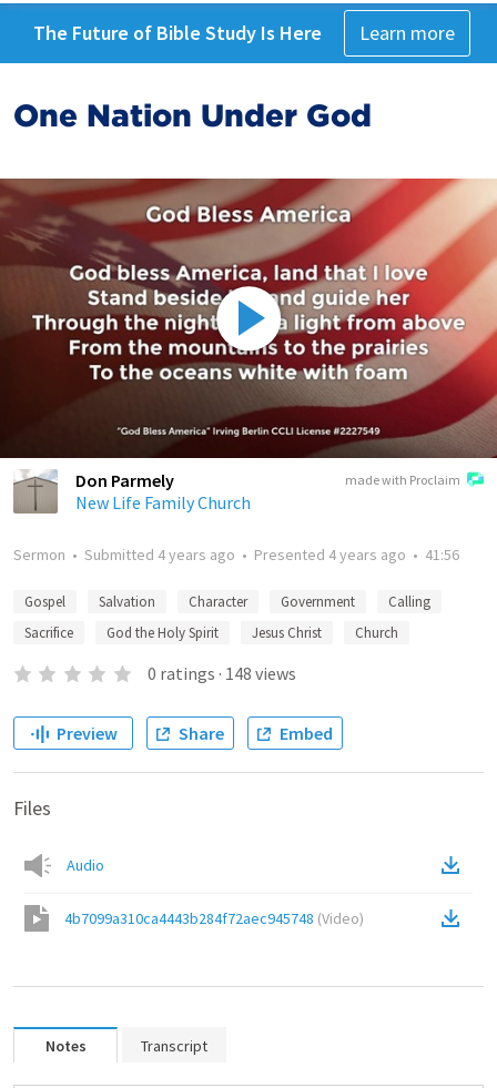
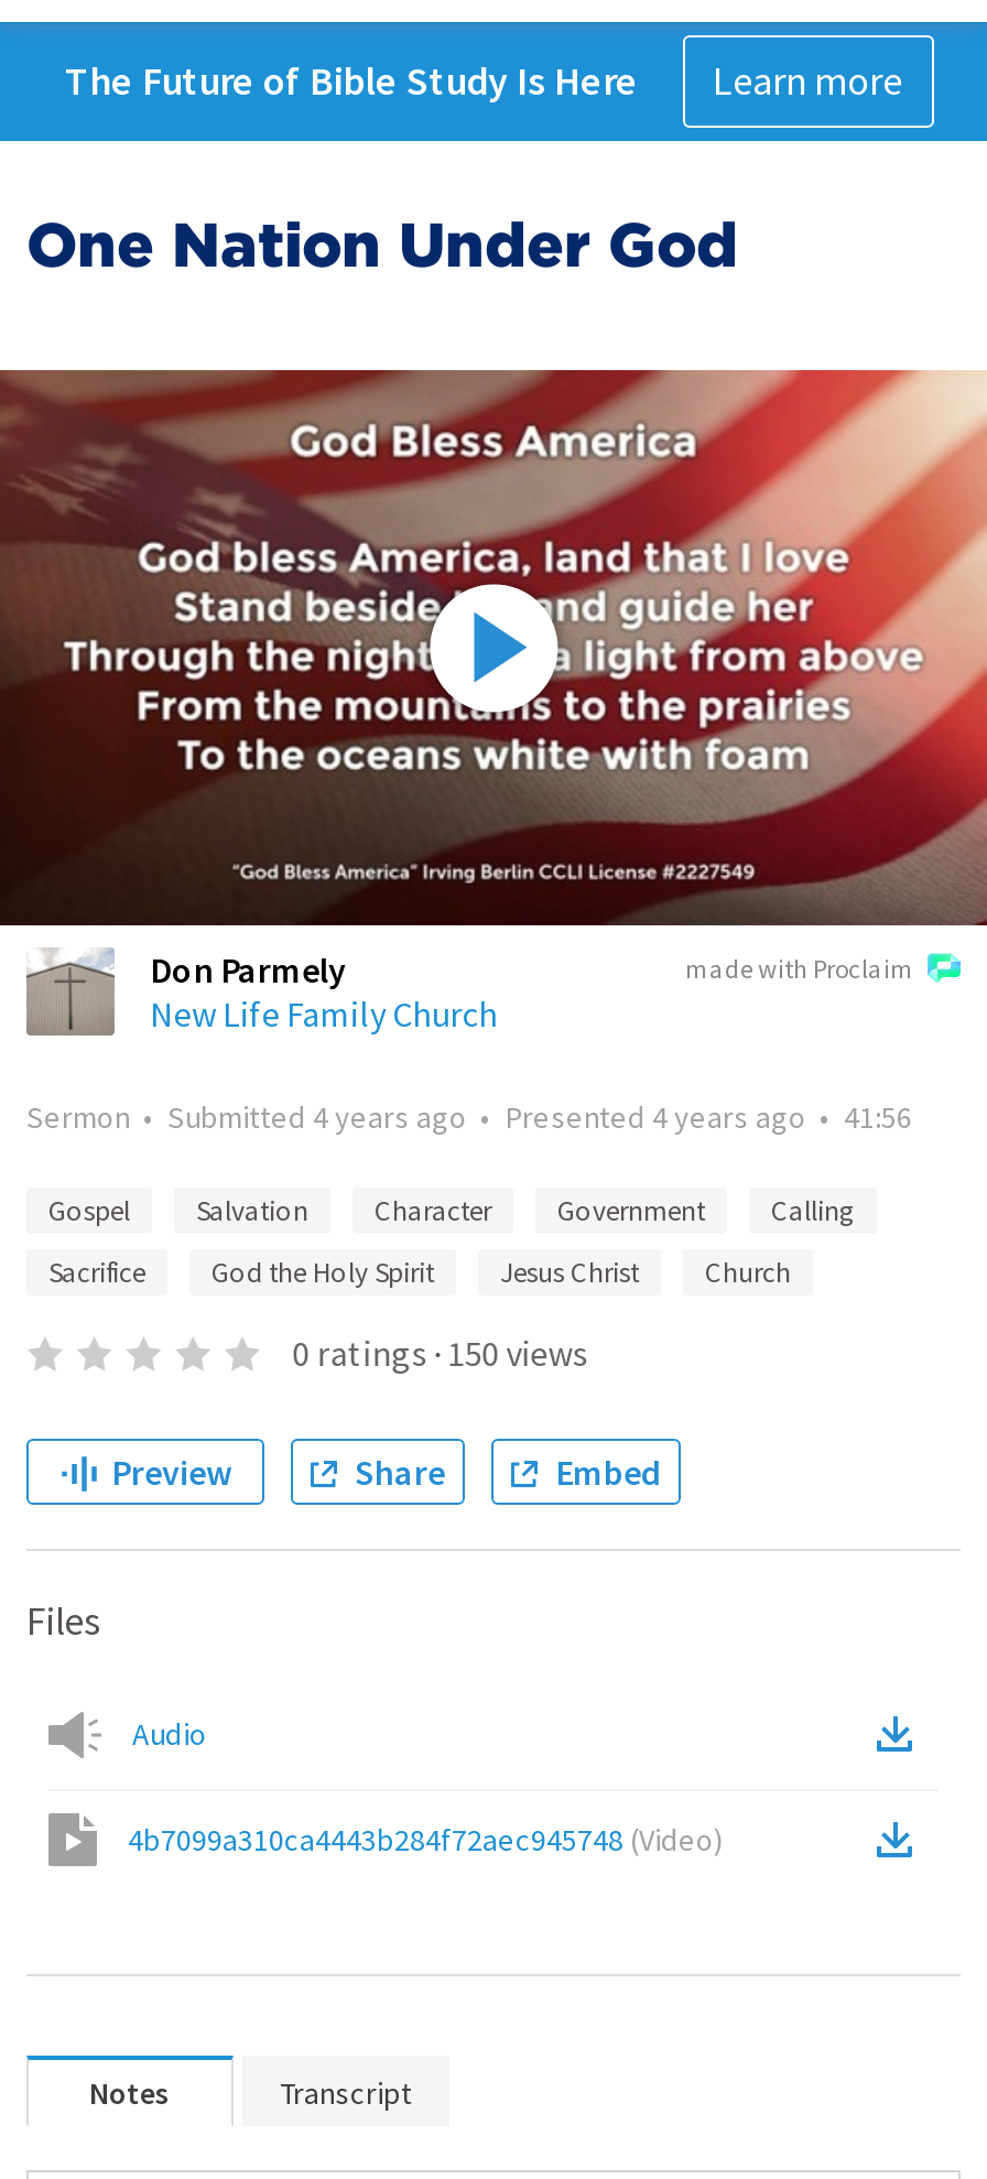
- 0 ratings · 148 views
+ 0 ratings · 150 views
